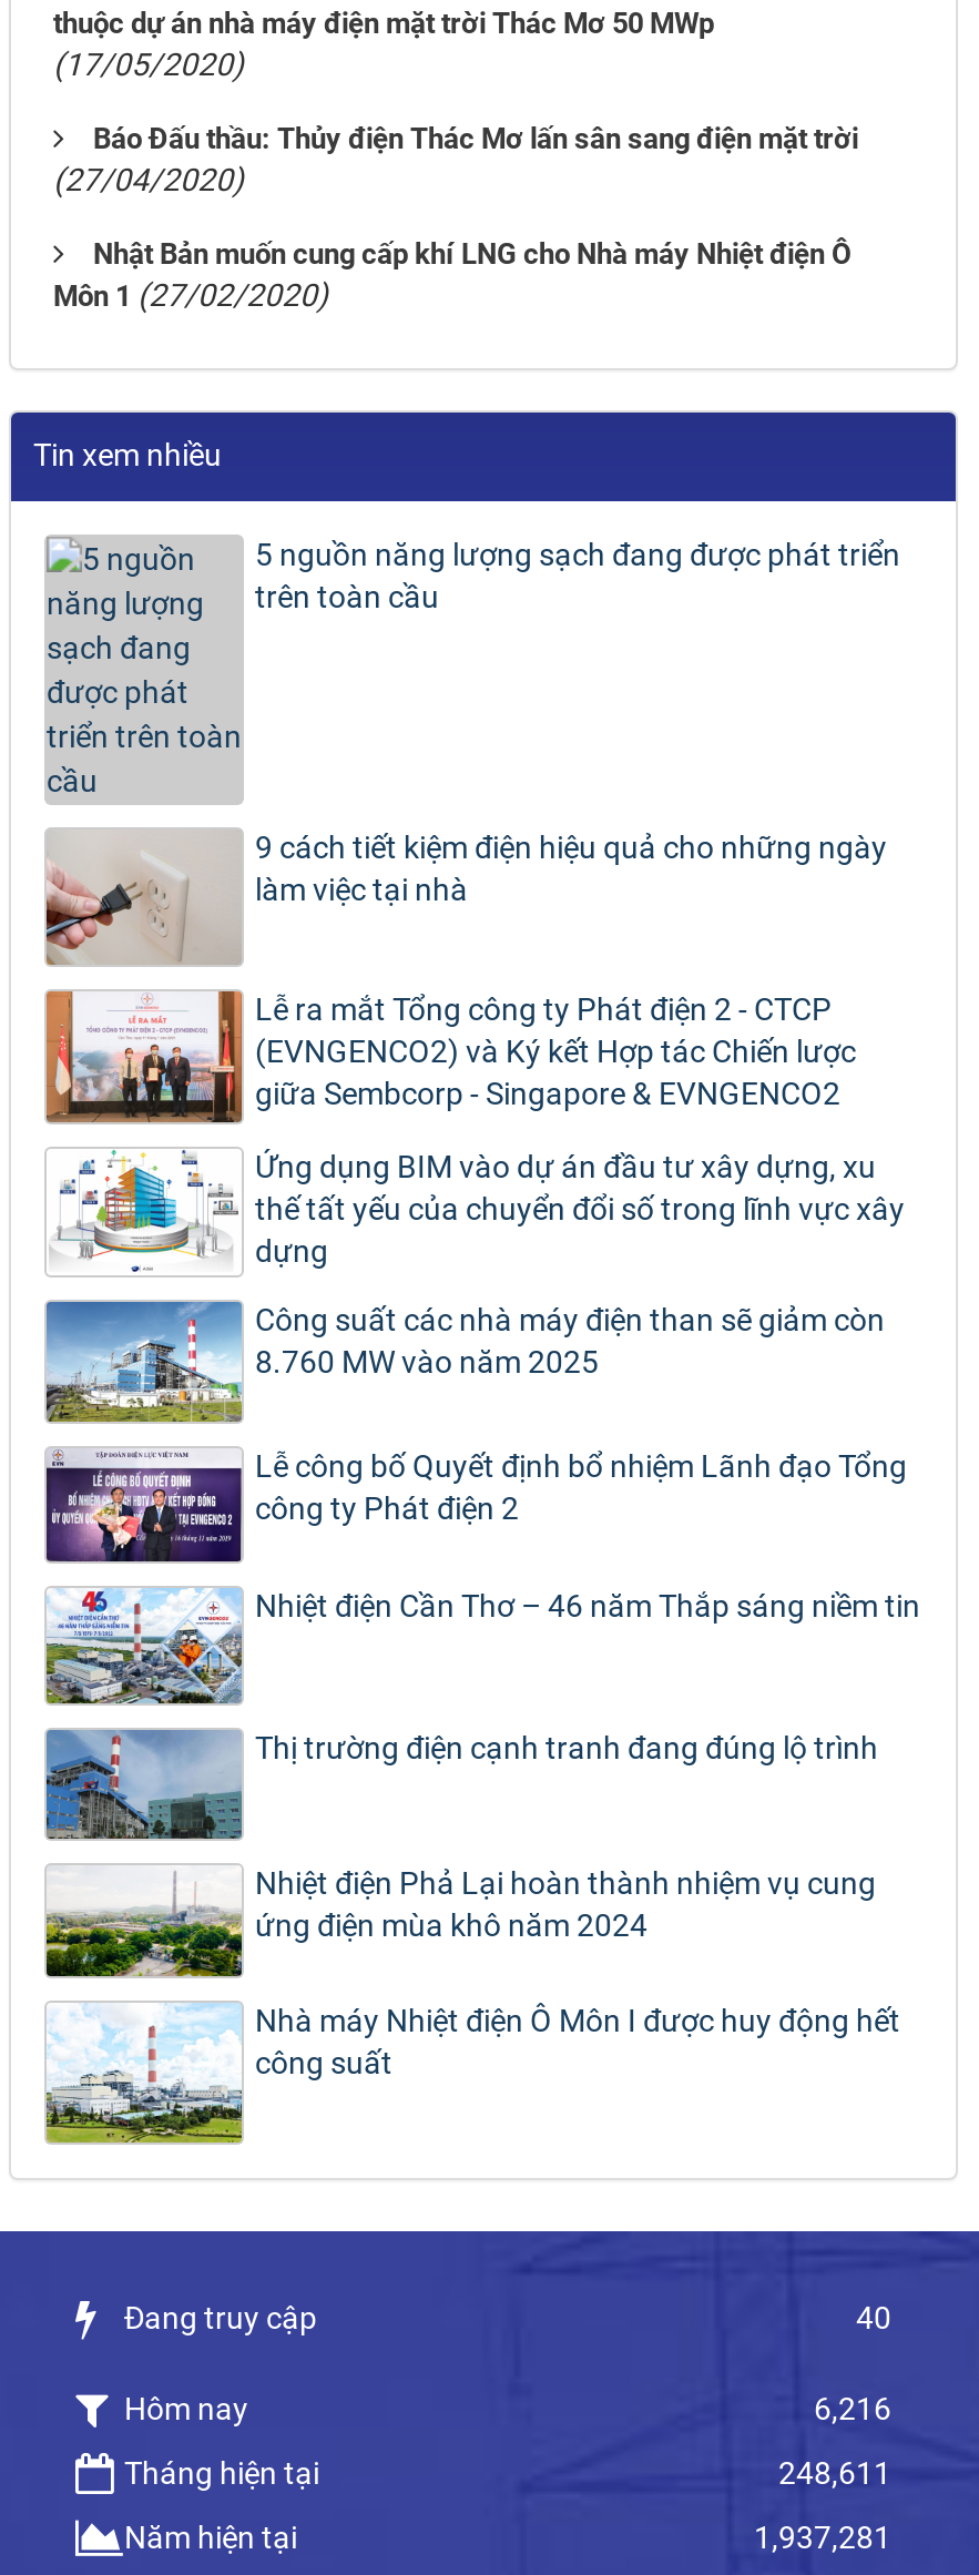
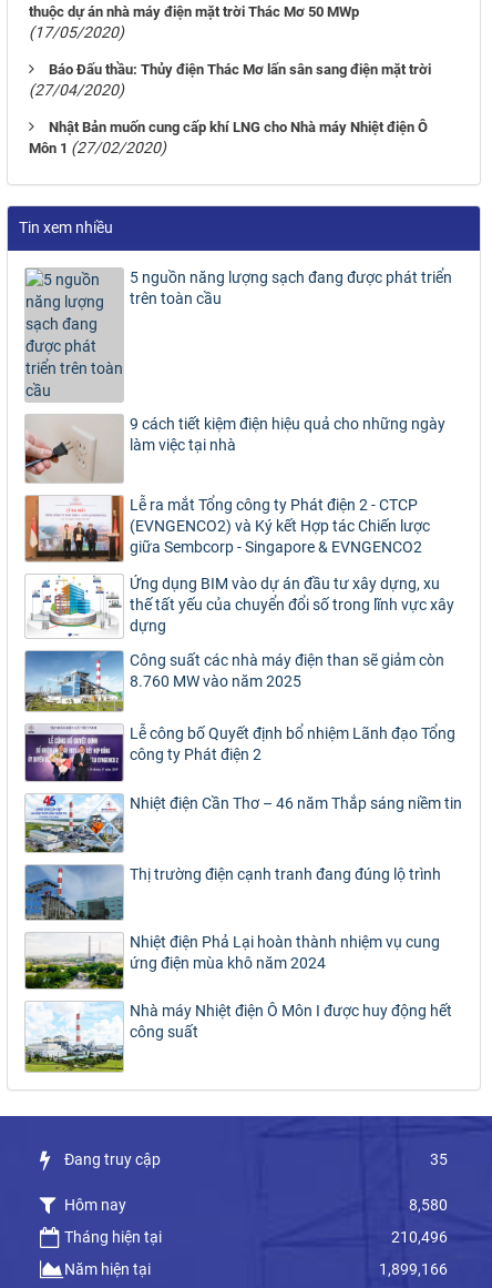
- 40
+ 35

- 6,216
+ 8,580

- 248,611
+ 210,496

- 1,937,281
+ 1,899,166
